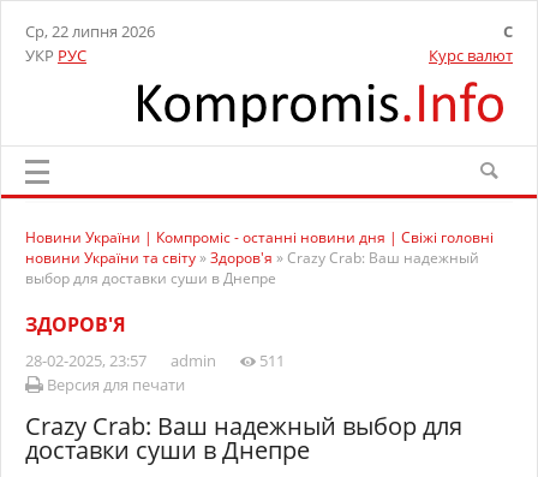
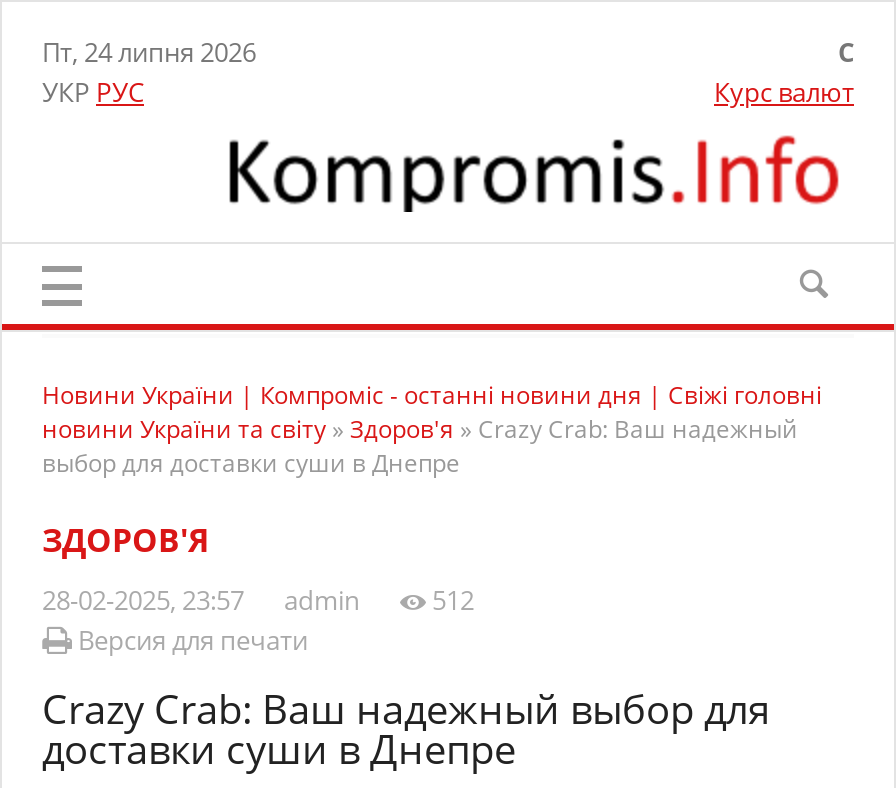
- Ср, 22 липня 2026
+ Пт, 24 липня 2026

- 28-02-2025, 23:57 admin 511
+ 28-02-2025, 23:57 admin 512
